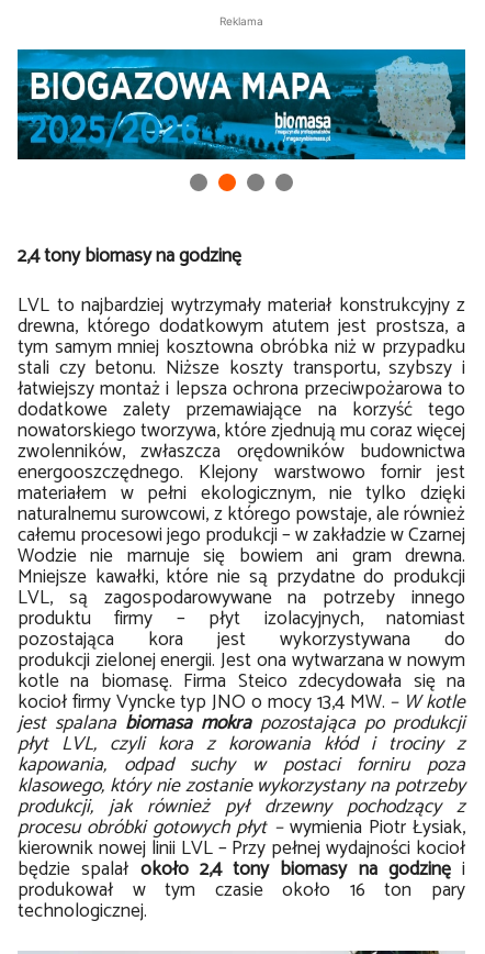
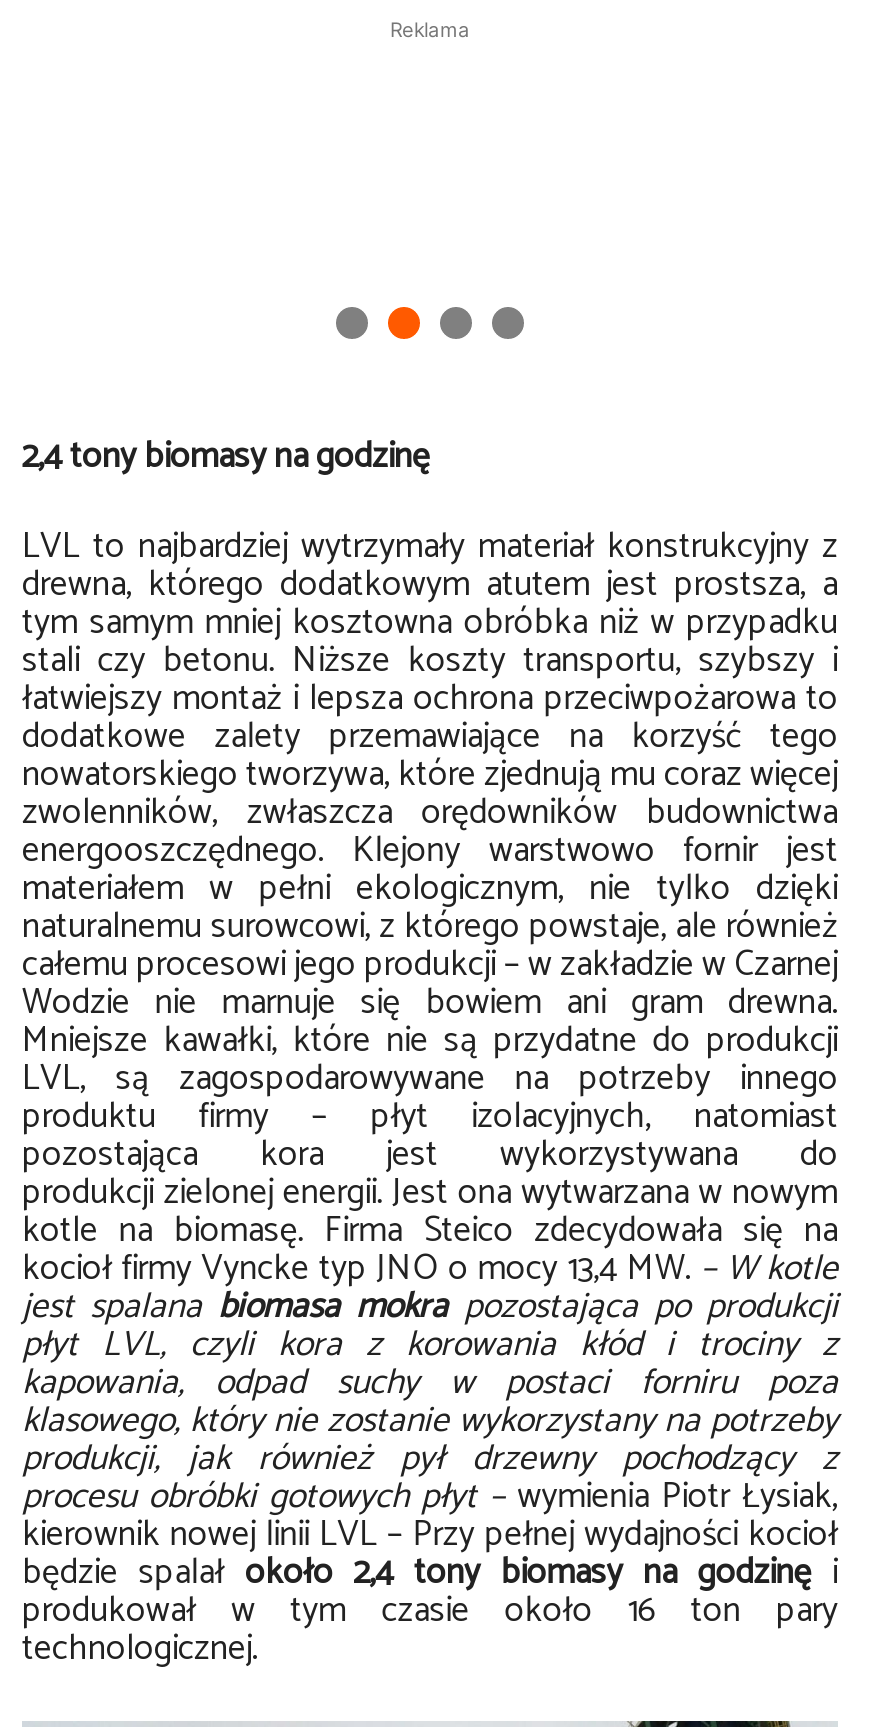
- [image]
